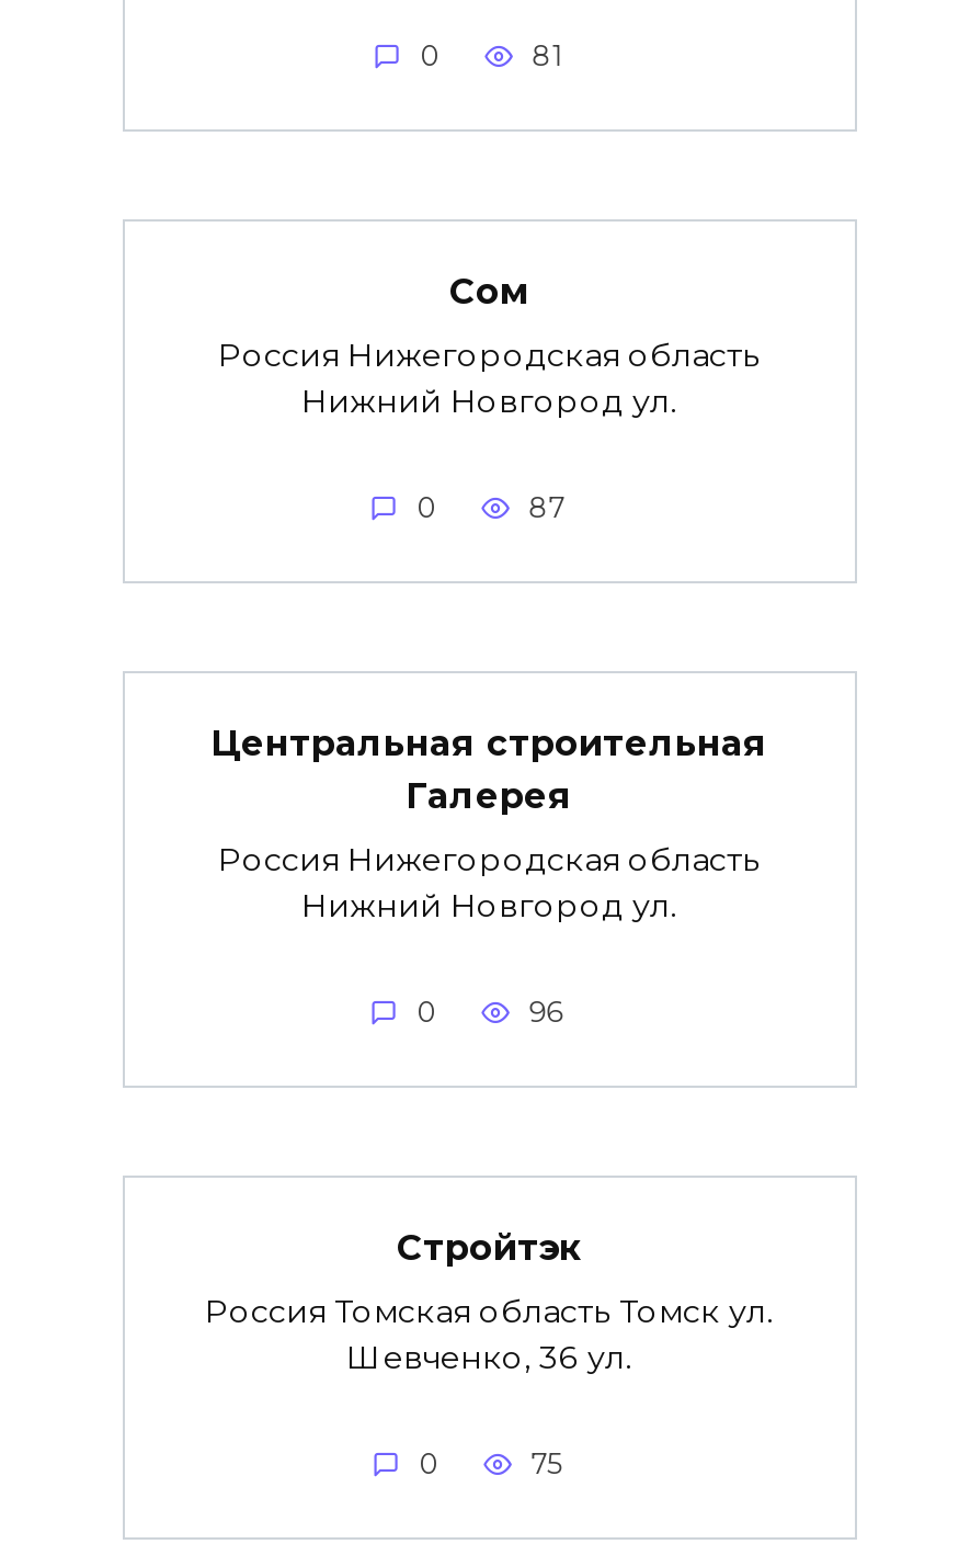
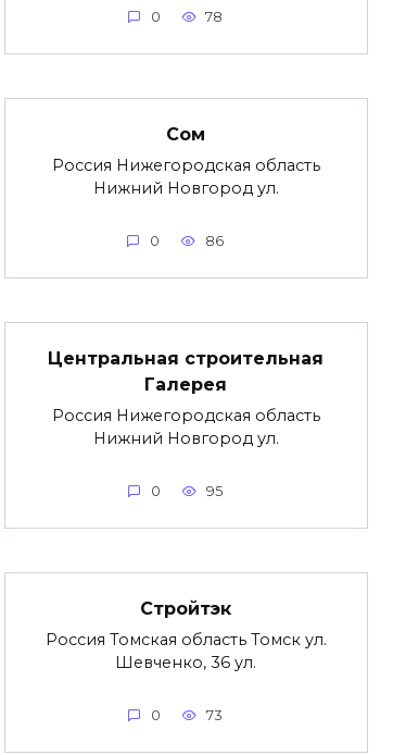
- 81
+ 78

- 87
+ 86

- 96
+ 95

- 75
+ 73
